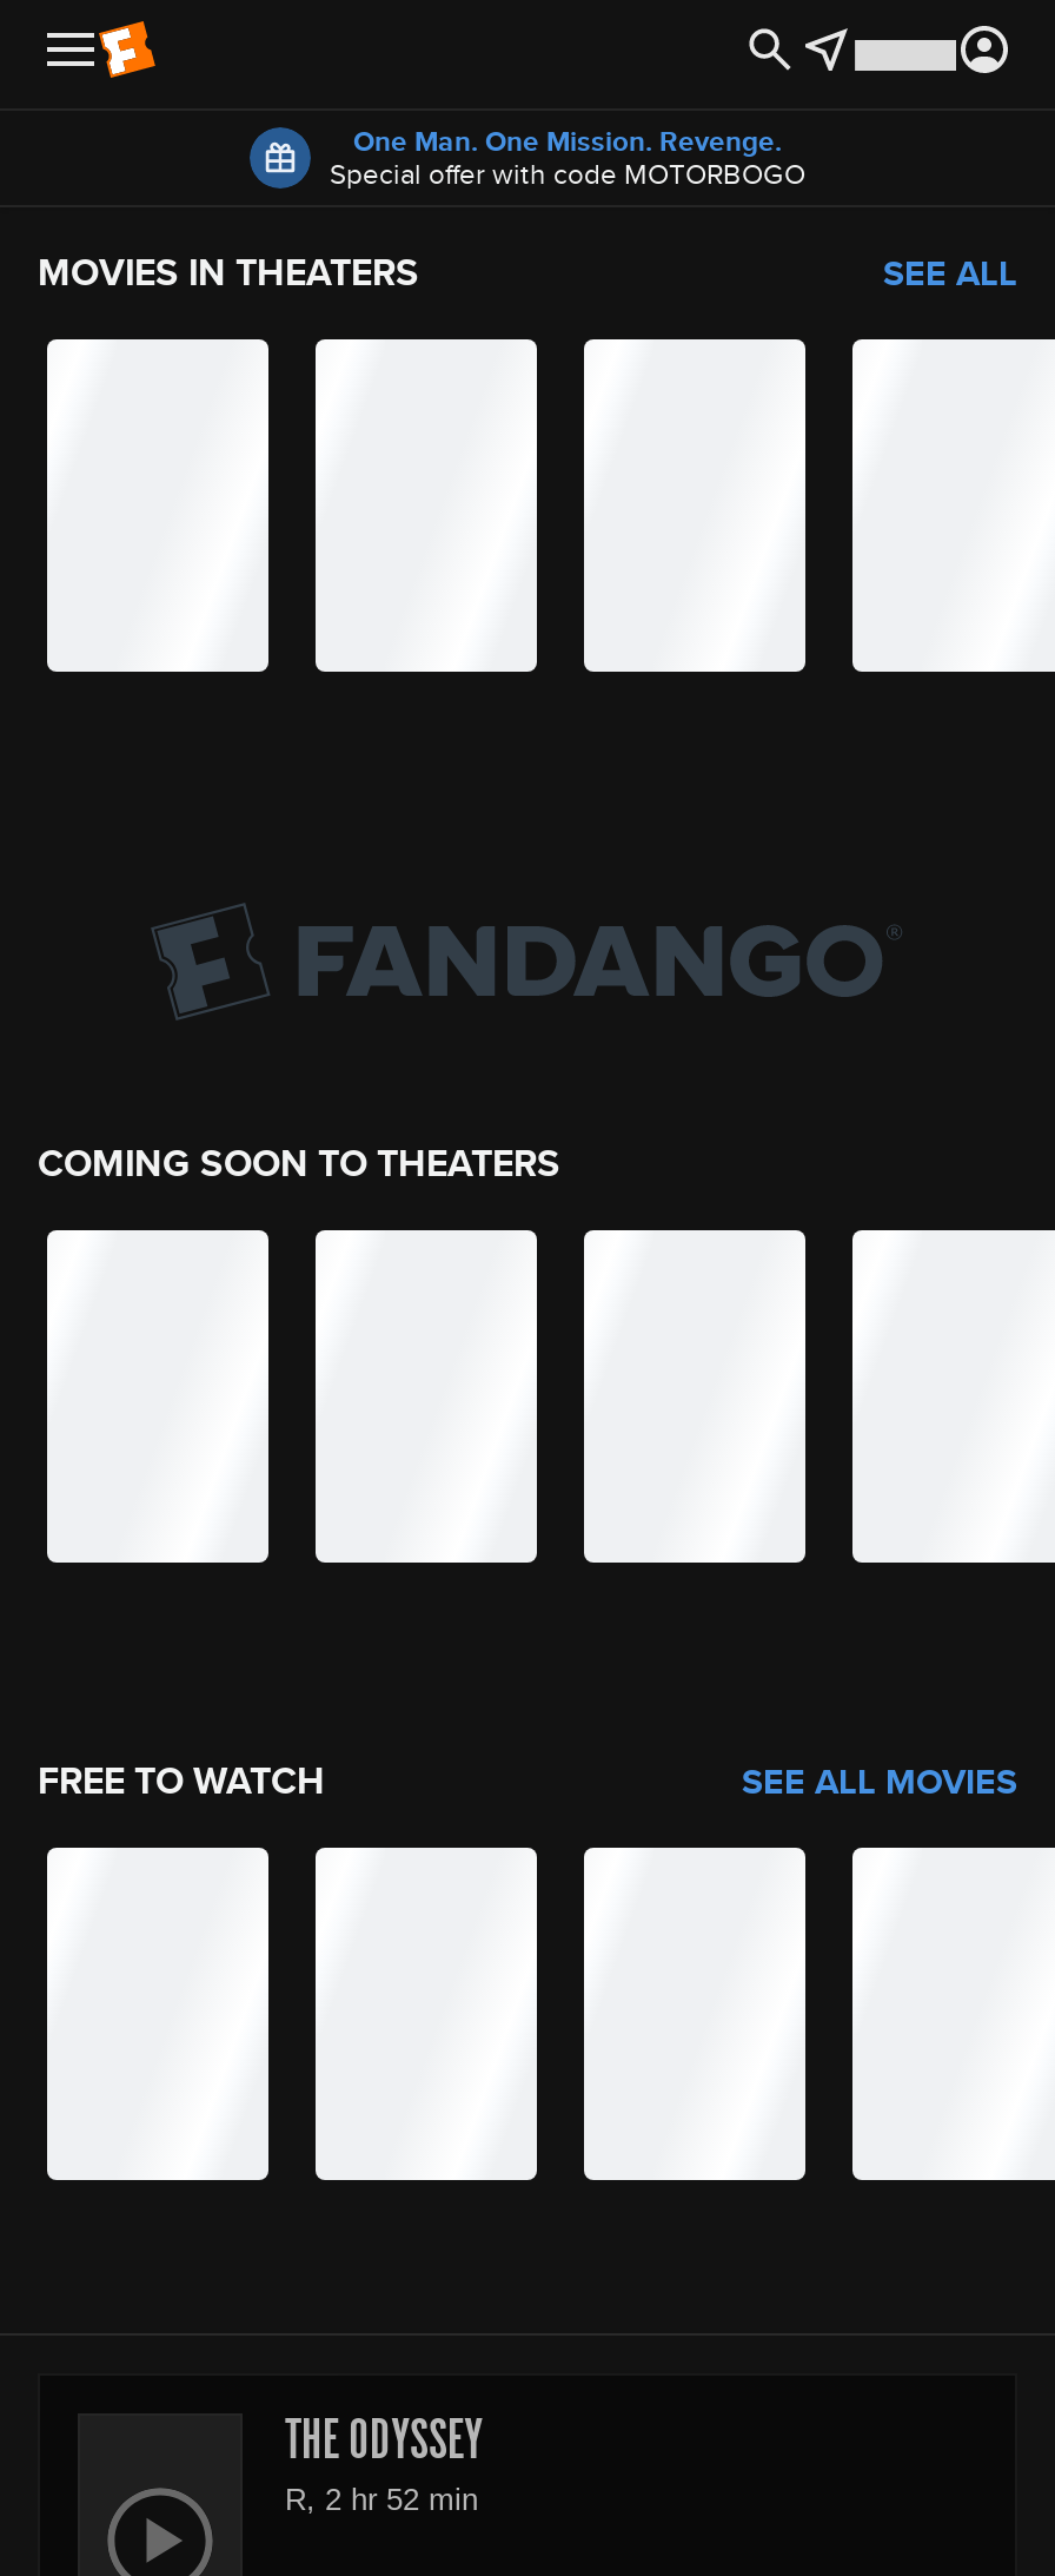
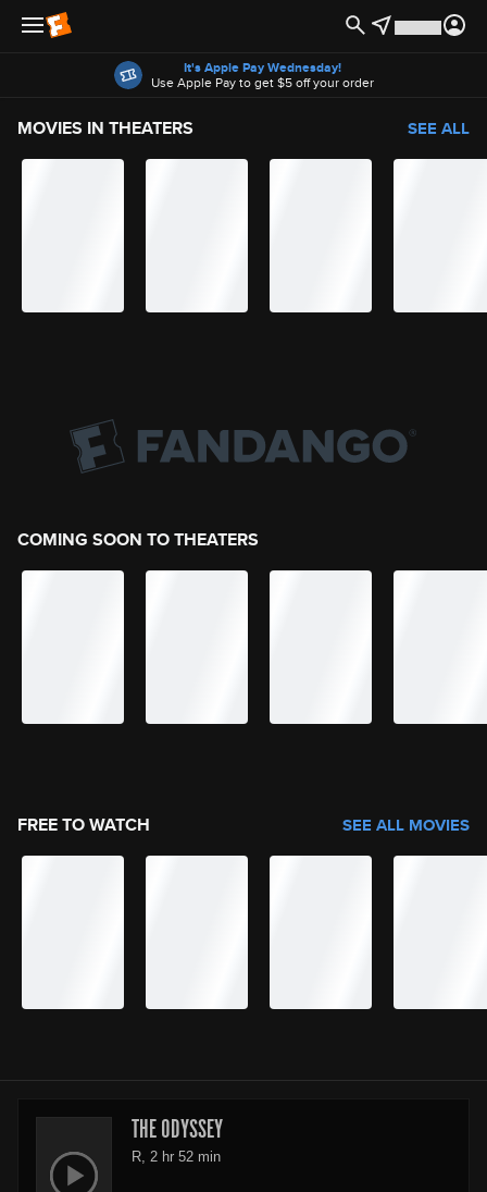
- One Man. One Mission. Revenge.
- Special offer with code MOTORBOGO
+ It's Apple Pay Wednesday!
+ Use Apple Pay to get $5 off your order
